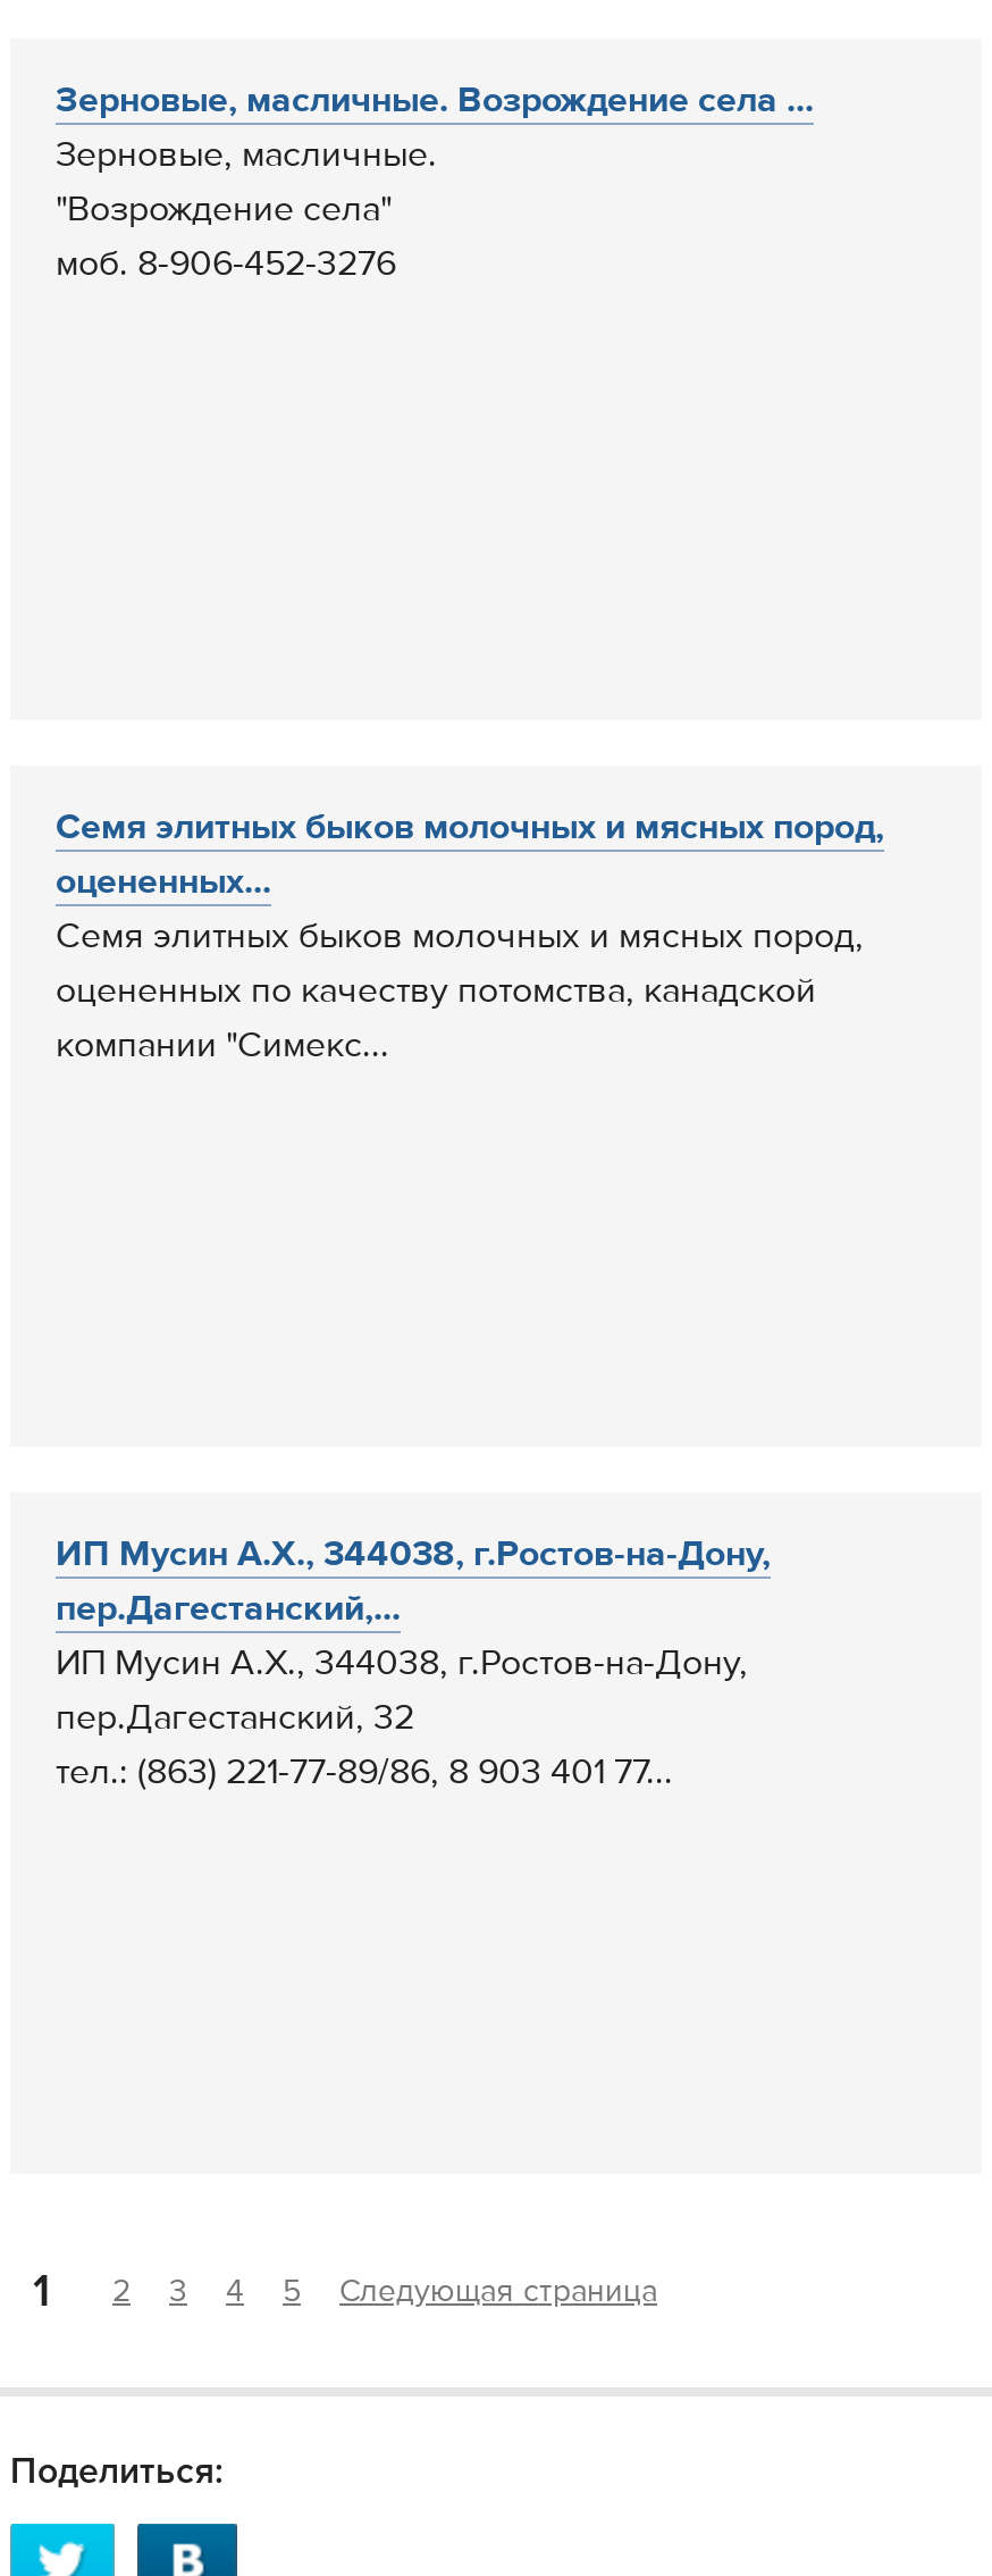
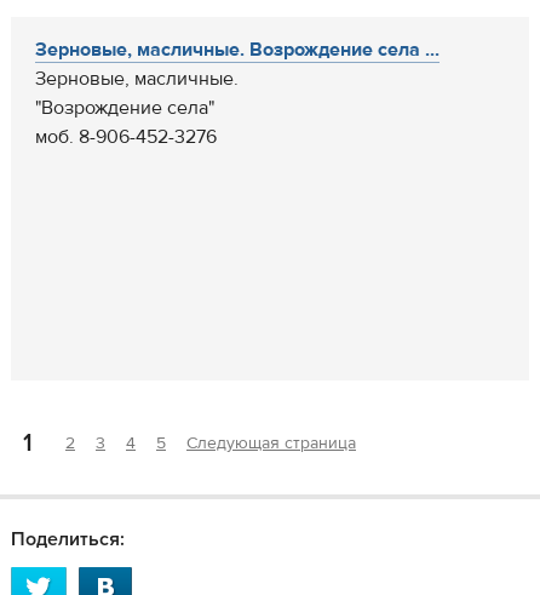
- Семя элитных быков молочных и мясных пород,
- оцененных...
- Семя элитных быков молочных и мясных пород,
- оцененных по качеству потомства, канадской
- компании "Симекс...

- ИП Мусин А.Х., 344038, г.Ростов-на-Дону,
- пер.Дагестанский,...
- ИП Мусин А.Х., 344038, г.Ростов-на-Дону,
- пер.Дагестанский, 32
- тел.: (863) 221-77-89/86, 8 903 401 77...
